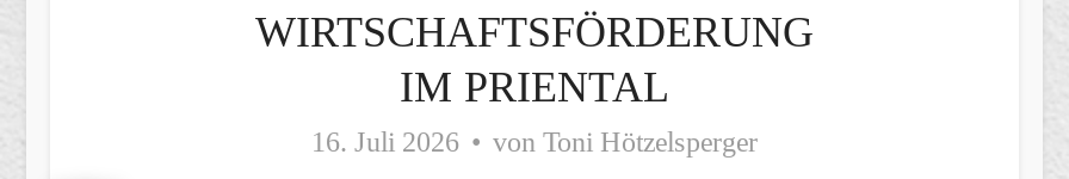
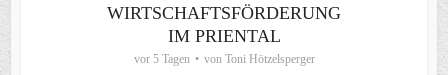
- 16. Juli 2026 von Toni Hötzelsperger
+ vor 5 Tagen von Toni Hötzelsperger
